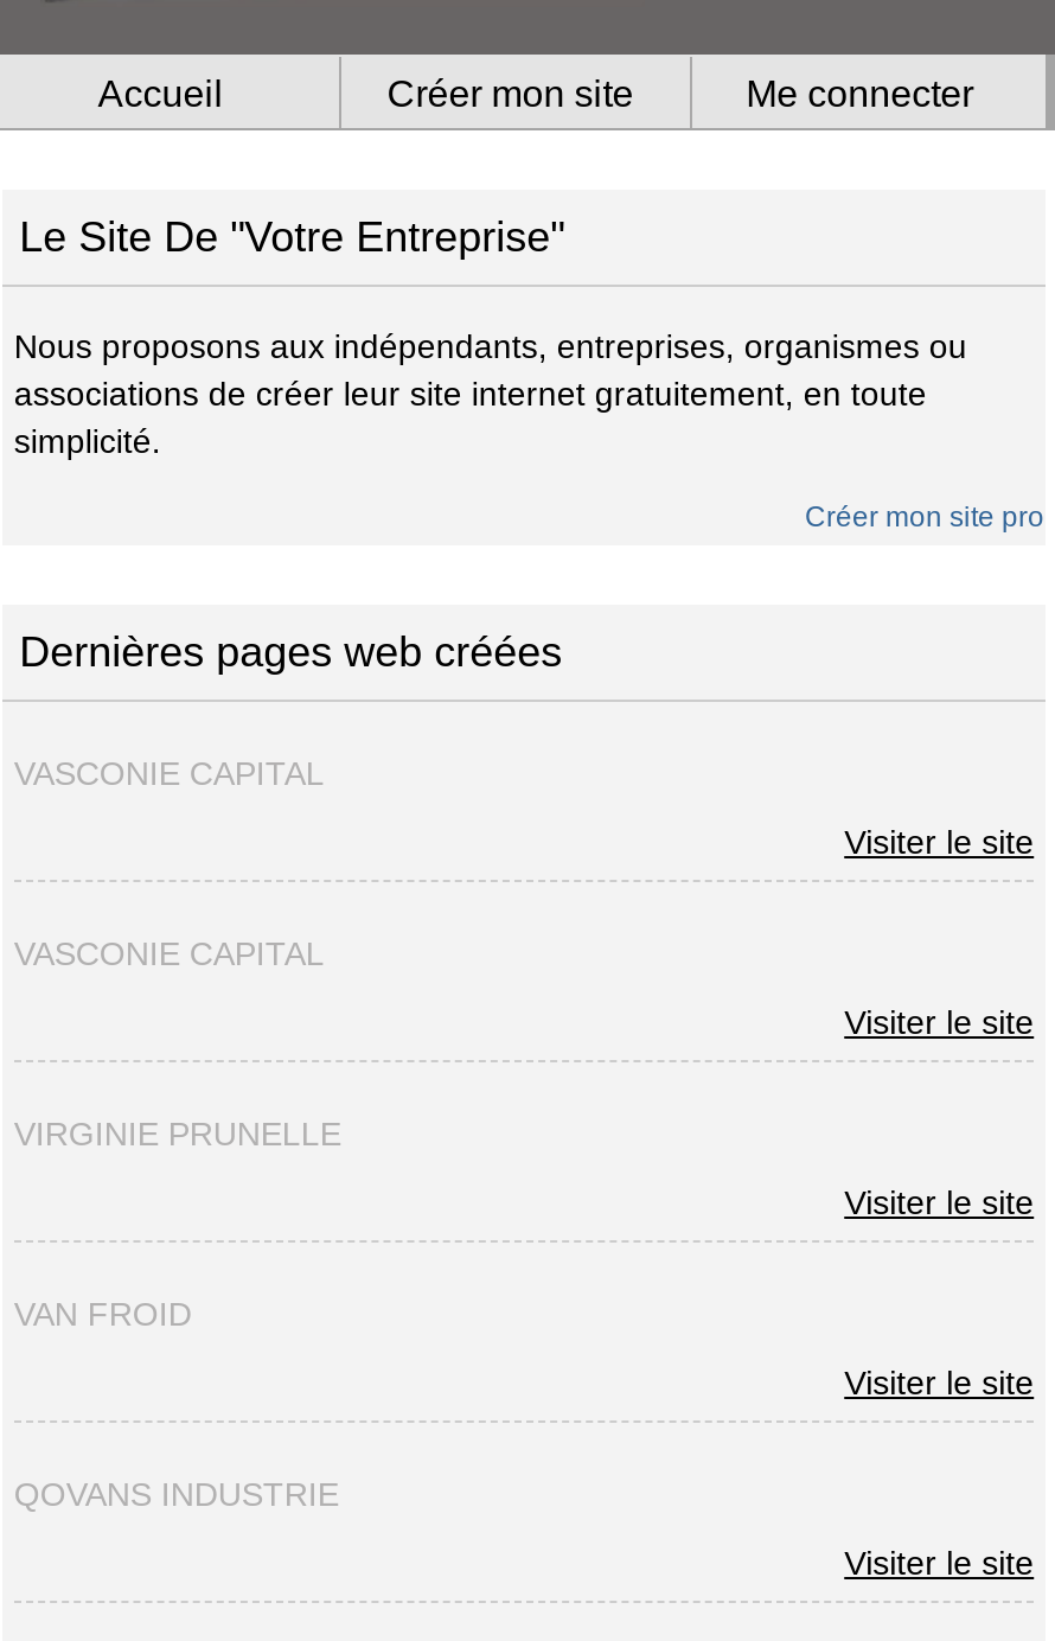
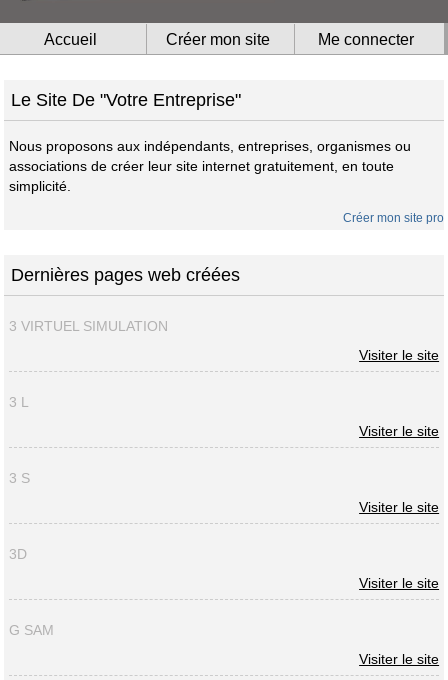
- VASCONIE CAPITAL
+ 3 VIRTUEL SIMULATION

- VASCONIE CAPITAL
+ 3 L

- VIRGINIE PRUNELLE
+ 3 S

- VAN FROID
+ 3D

- QOVANS INDUSTRIE
+ G SAM
